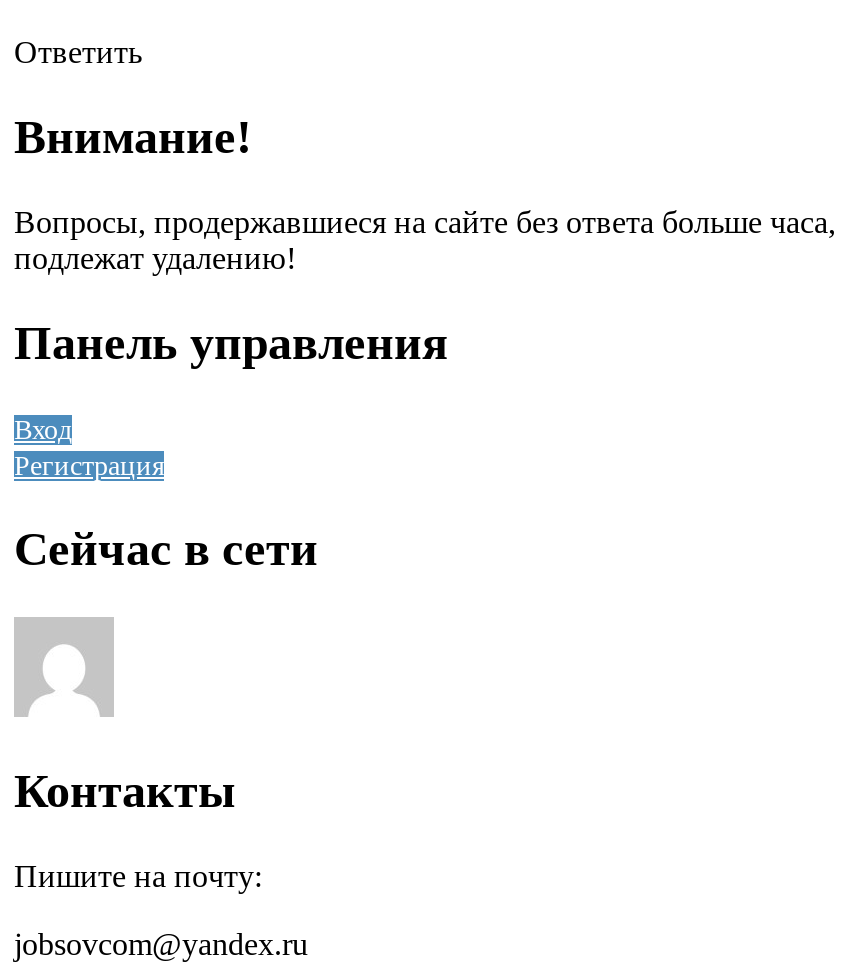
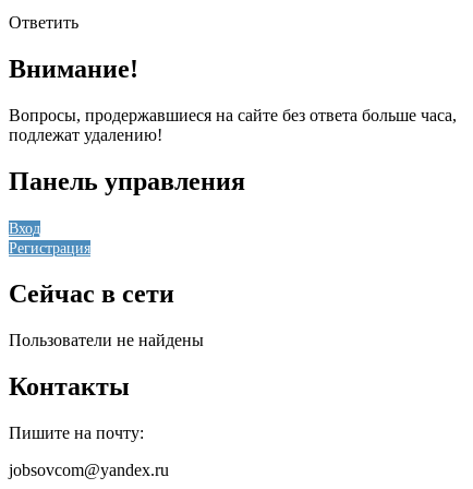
+ Пользователи не найдены
